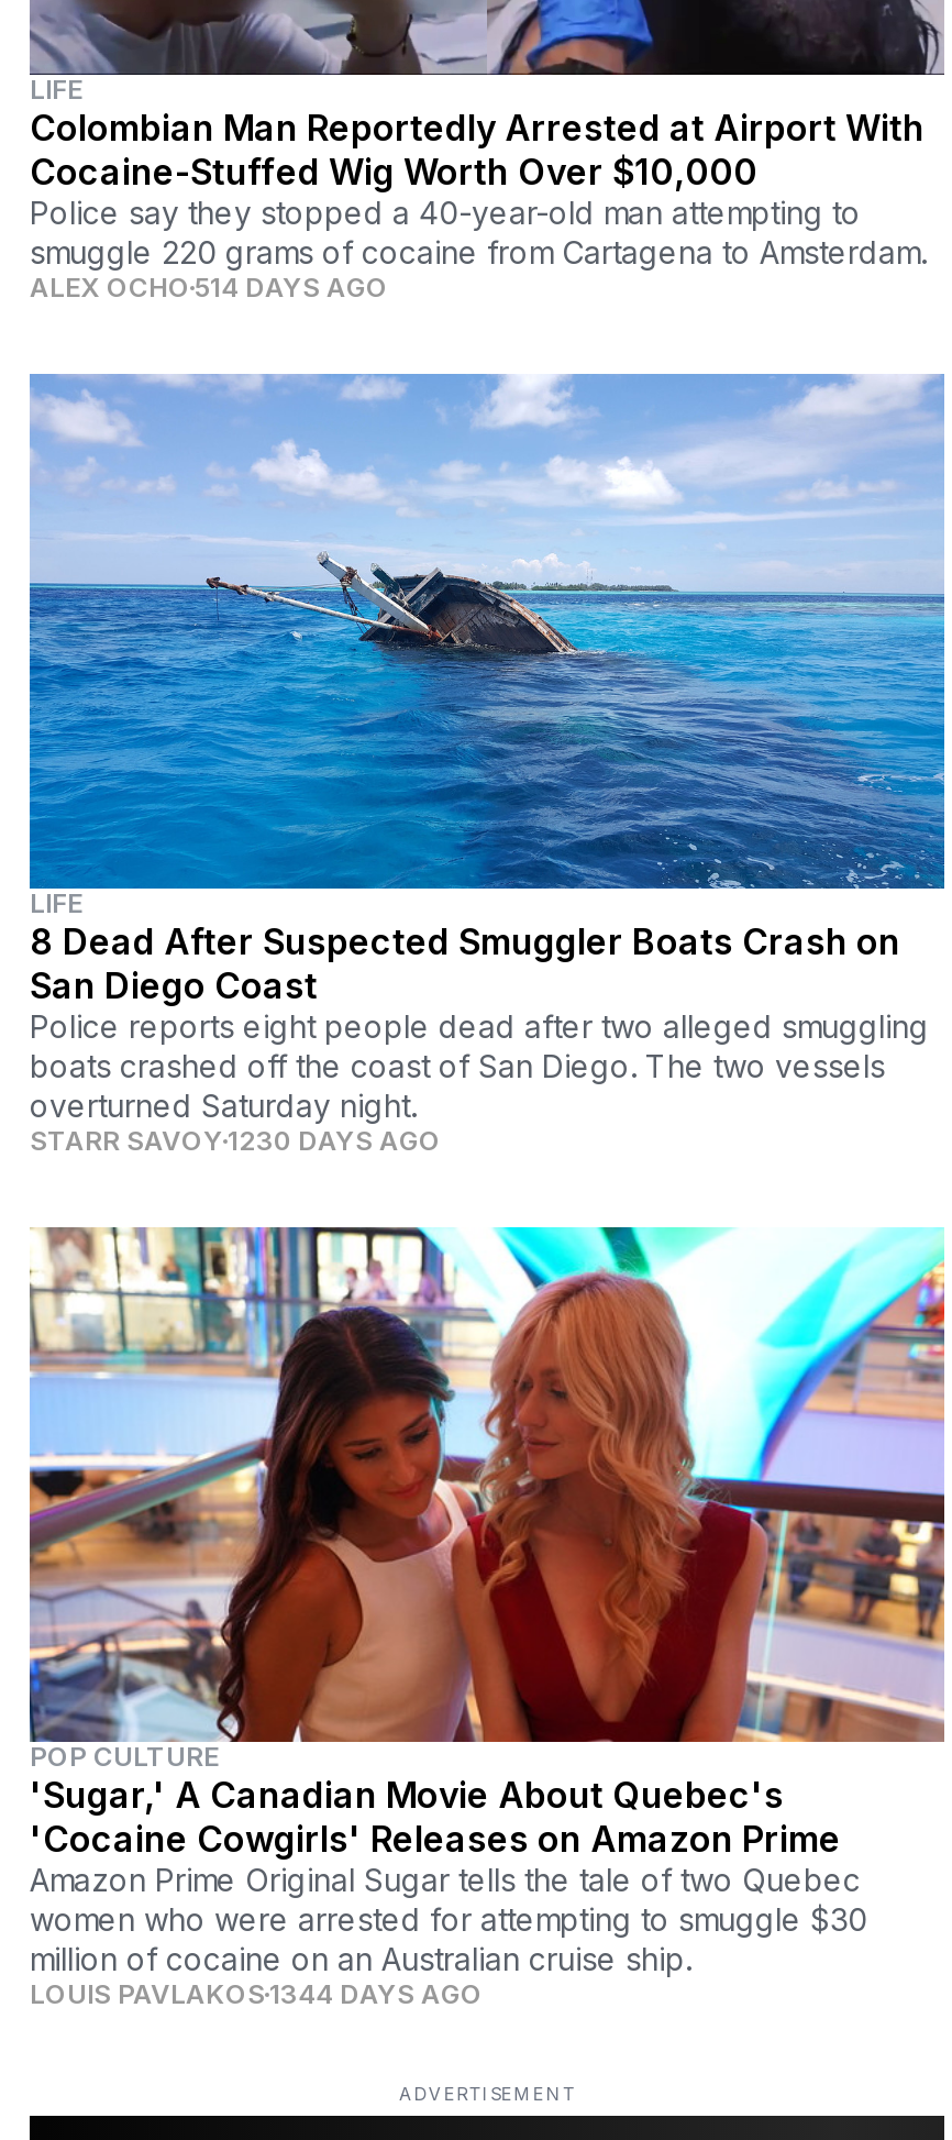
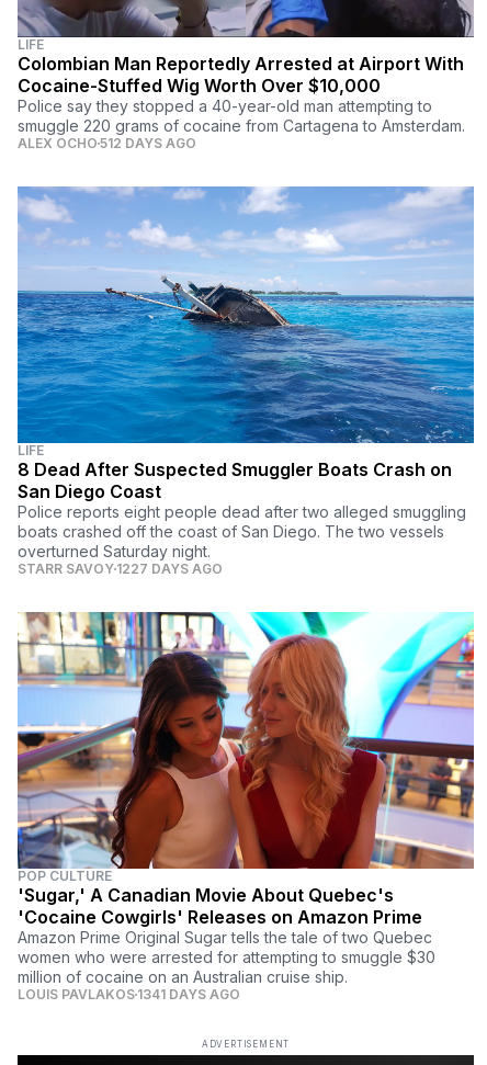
- ALEX OCHO 514 DAYS AGO
+ ALEX OCHO 512 DAYS AGO

- STARR SAVOY 1230 DAYS AGO
+ STARR SAVOY 1227 DAYS AGO

- LOUIS PAVLAKOS 1344 DAYS AGO
+ LOUIS PAVLAKOS 1341 DAYS AGO
